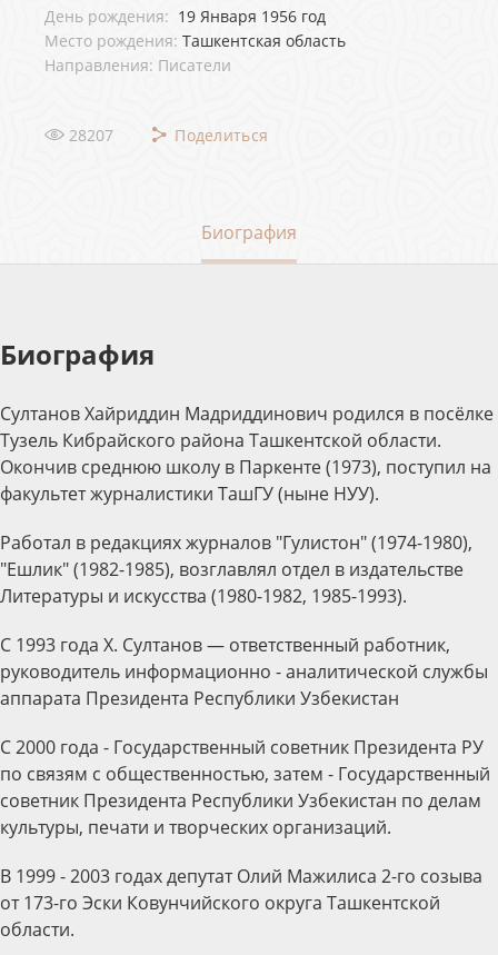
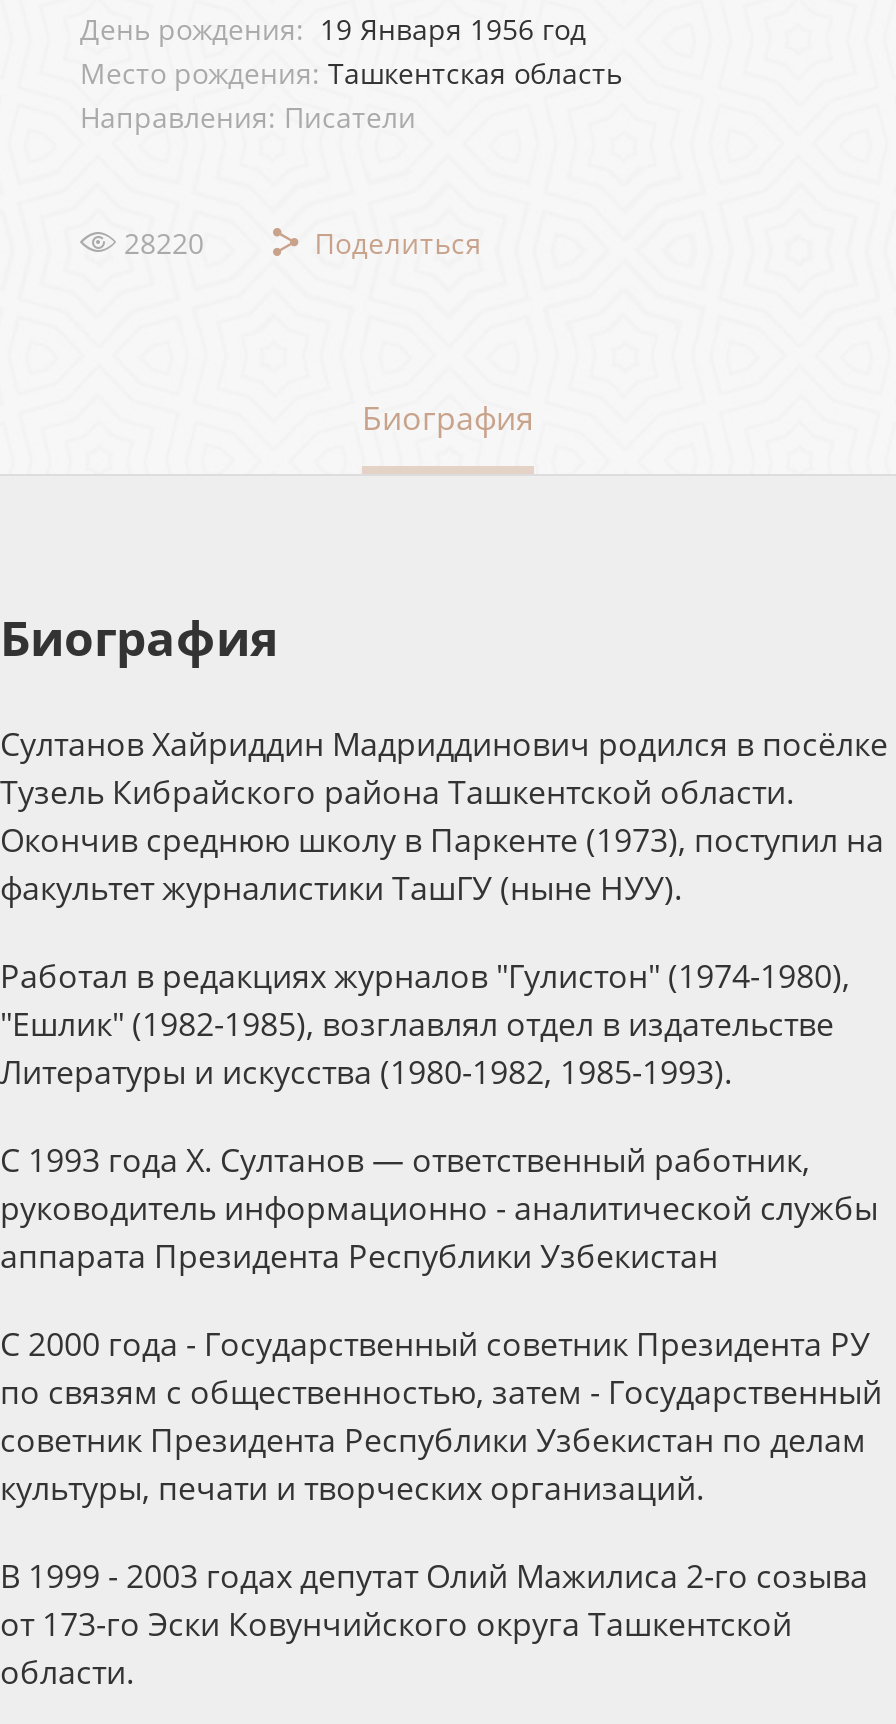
- 28207
+ 28220
